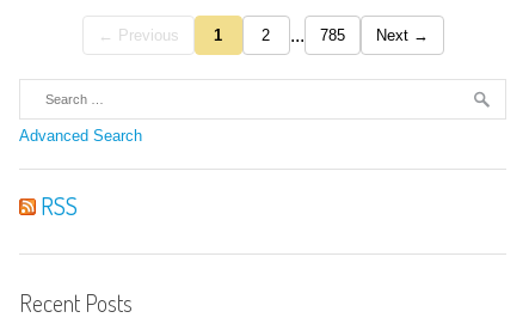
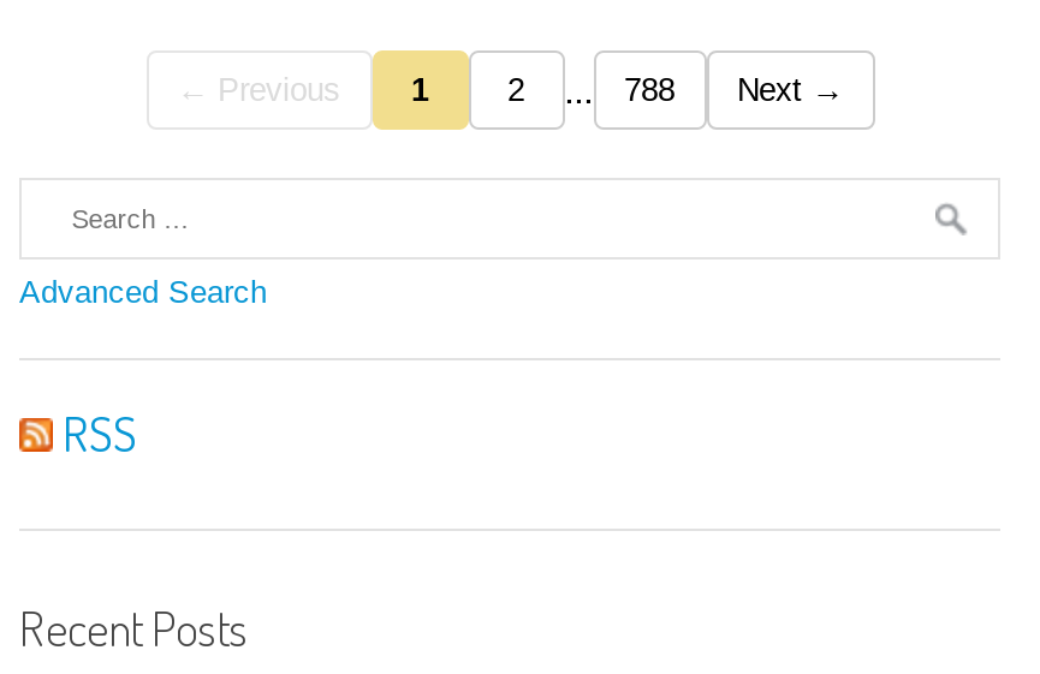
- 785
+ 788
